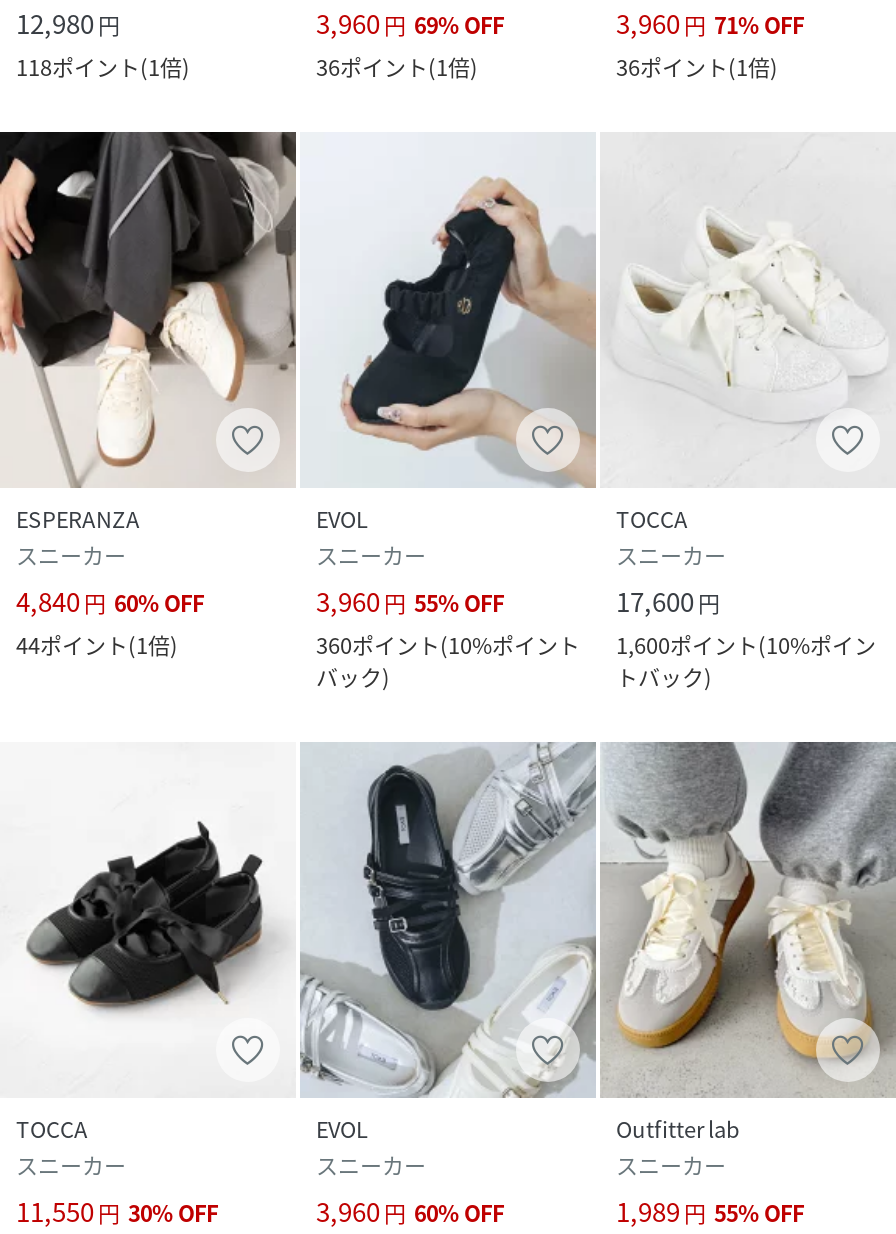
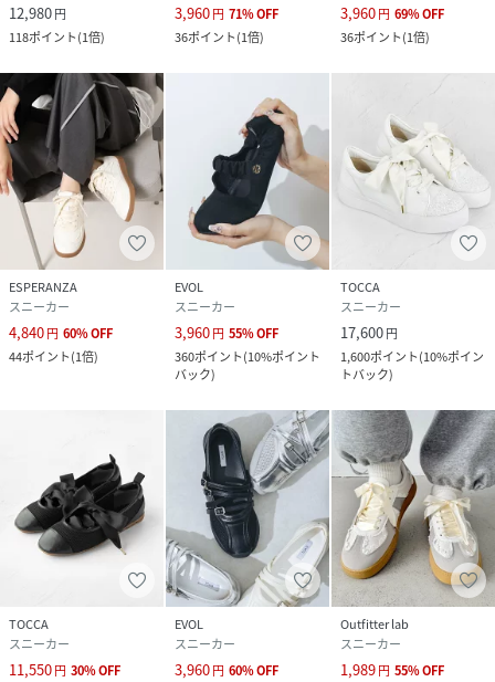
- 3,960 円 69% OFF
+ 3,960 円 71% OFF

- 3,960 円 71% OFF
+ 3,960 円 69% OFF
